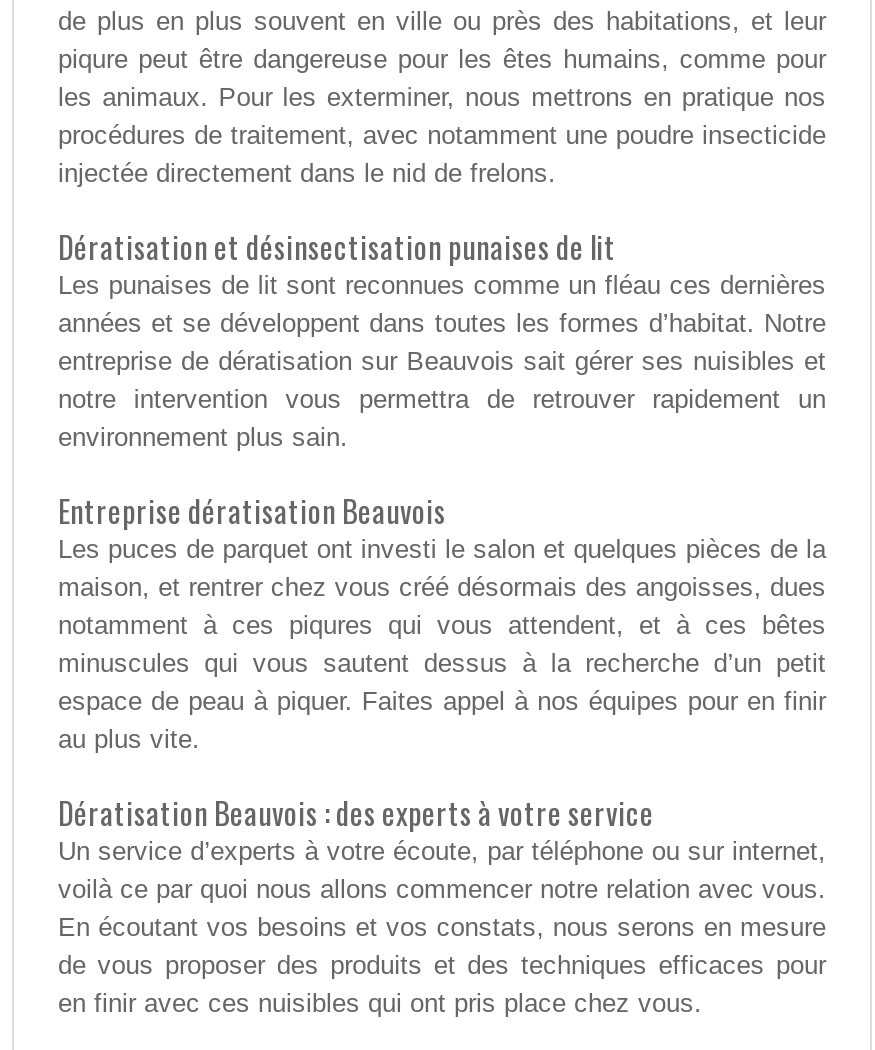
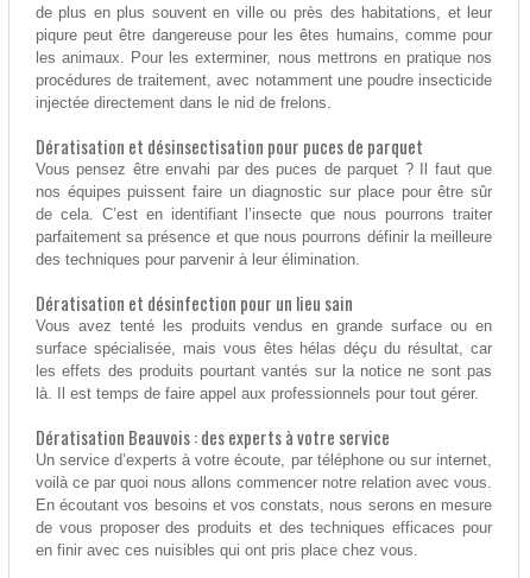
- Dératisation et désinsectisation punaises de lit
- Les punaises de lit sont reconnues comme un fléau ces dernières
- années et se développent dans toutes les formes d’habitat. Notre
- entreprise de dératisation sur Beauvois sait gérer ses nuisibles et
- notre intervention vous permettra de retrouver rapidement un
- environnement plus sain.
+ Dératisation et désinsectisation pour puces de parquet
+ Vous pensez être envahi par des puces de parquet ? Il faut que
+ nos équipes puissent faire un diagnostic sur place pour être sûr
+ de cela. C’est en identifiant l’insecte que nous pourrons traiter
+ parfaitement sa présence et que nous pourrons définir la meilleure
+ des techniques pour parvenir à leur élimination.

- Entreprise dératisation Beauvois
- Les puces de parquet ont investi le salon et quelques pièces de la
- maison, et rentrer chez vous créé désormais des angoisses, dues
- notamment à ces piqures qui vous attendent, et à ces bêtes
- minuscules qui vous sautent dessus à la recherche d’un petit
- espace de peau à piquer. Faites appel à nos équipes pour en finir
- au plus vite.
+ Dératisation et désinfection pour un lieu sain
+ Vous avez tenté les produits vendus en grande surface ou en
+ surface spécialisée, mais vous êtes hélas déçu du résultat, car
+ les effets des produits pourtant vantés sur la notice ne sont pas
+ là. Il est temps de faire appel aux professionnels pour tout gérer.
